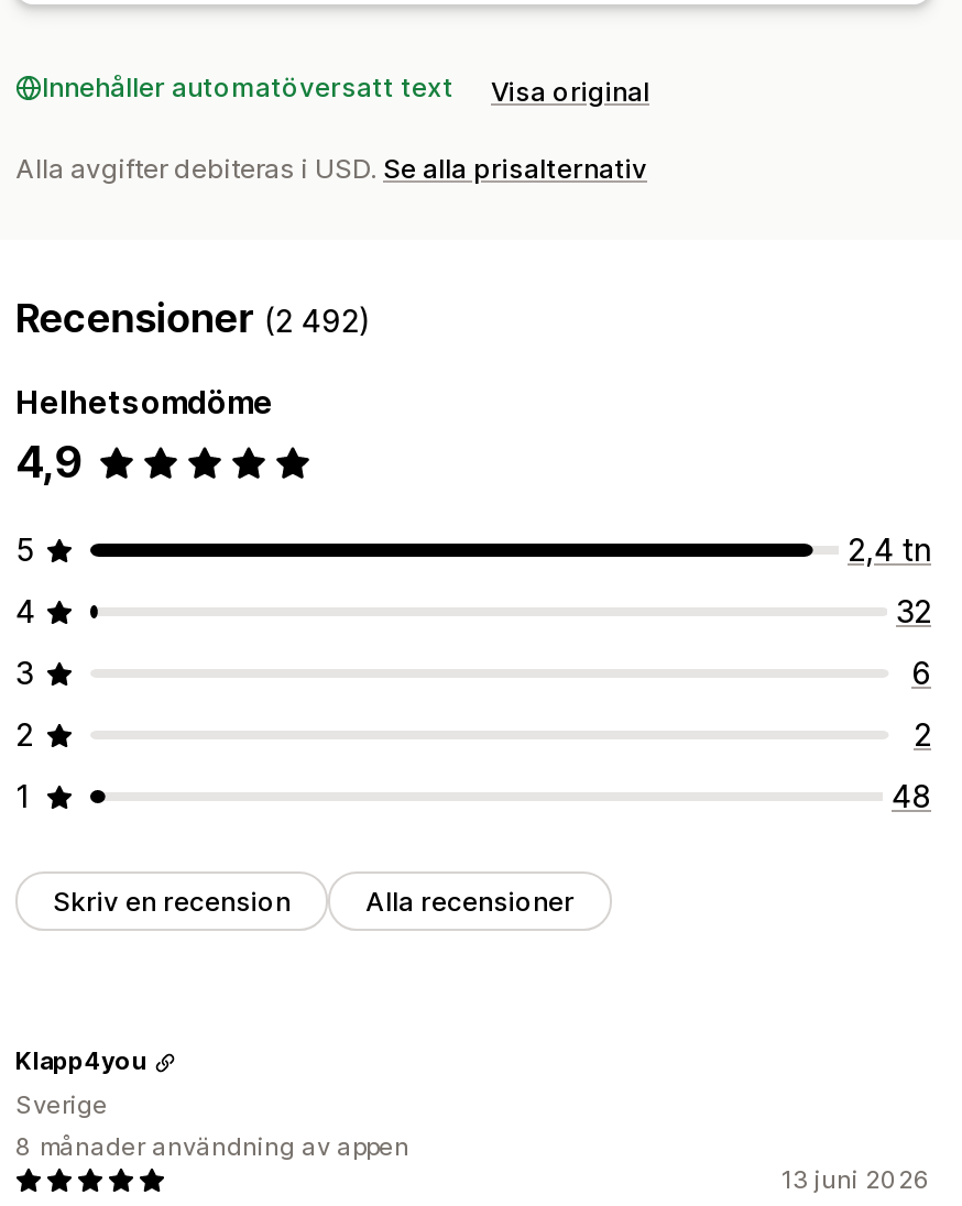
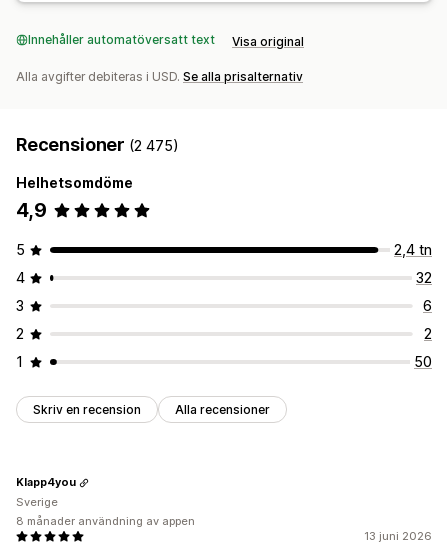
- Recensioner (2 492)
+ Recensioner (2 475)

- 48
+ 50
